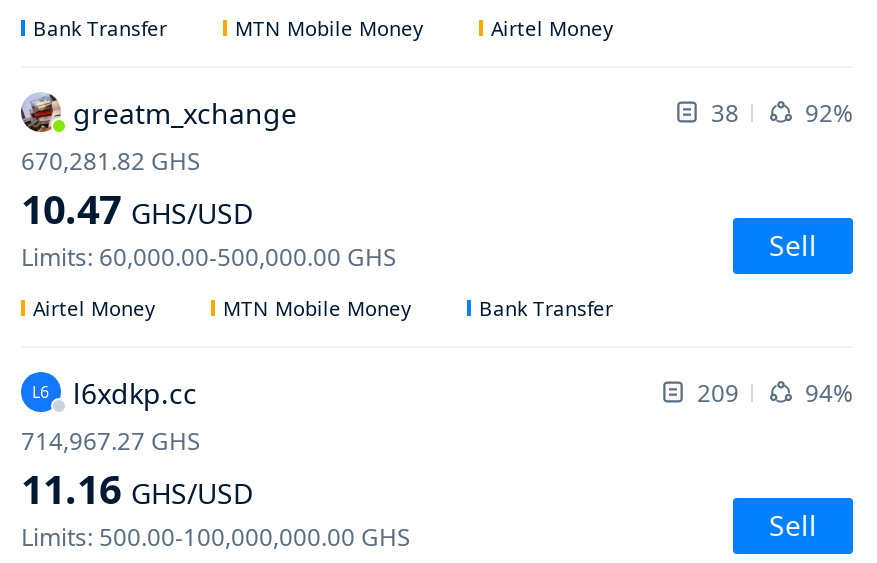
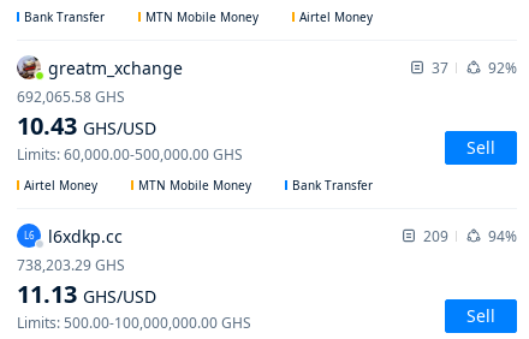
- 38 92%
+ 37 92%

- 670,281.82 GHS
+ 692,065.58 GHS

- 10.47 GHS/USD
+ 10.43 GHS/USD

- 714,967.27 GHS
+ 738,203.29 GHS

- 11.16 GHS/USD
+ 11.13 GHS/USD
